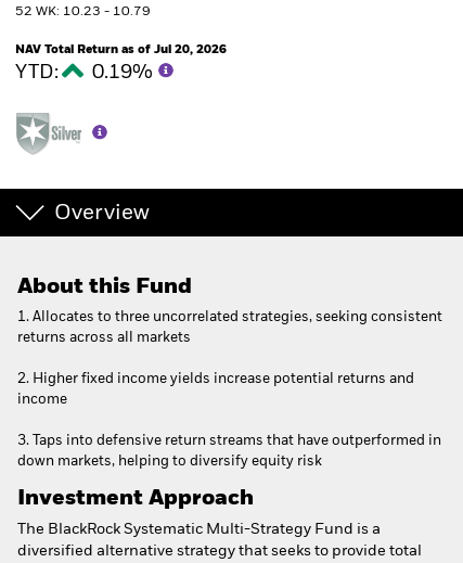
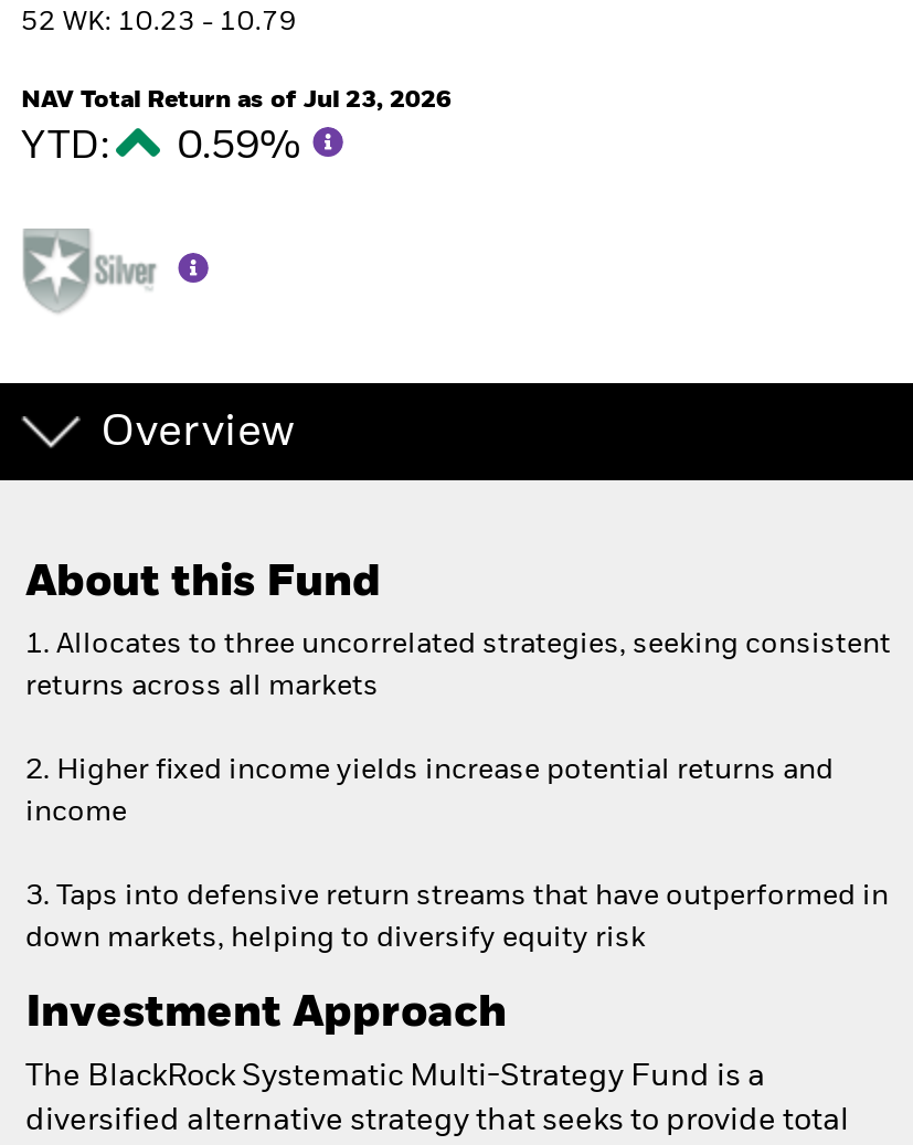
- NAV Total Return as of Jul 20, 2026
+ NAV Total Return as of Jul 23, 2026

- YTD: 0.19%
+ YTD: 0.59%
